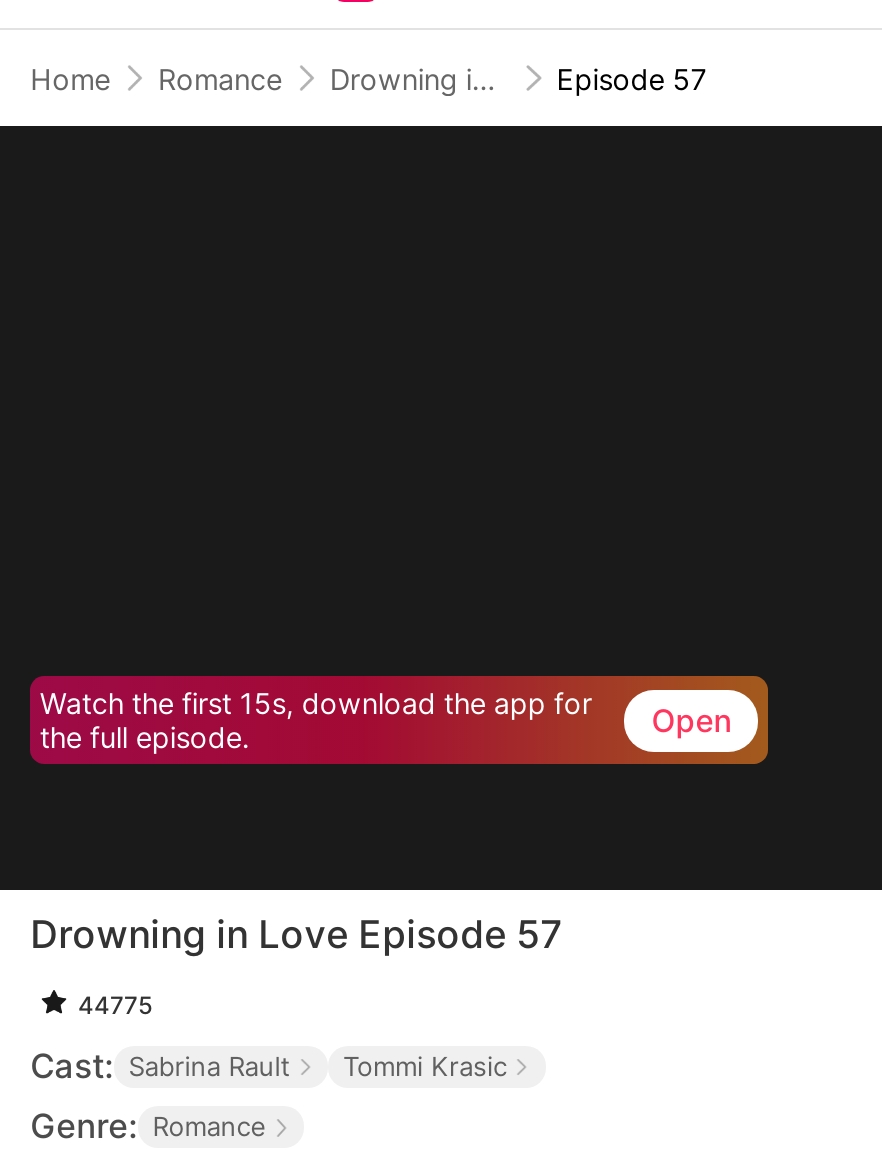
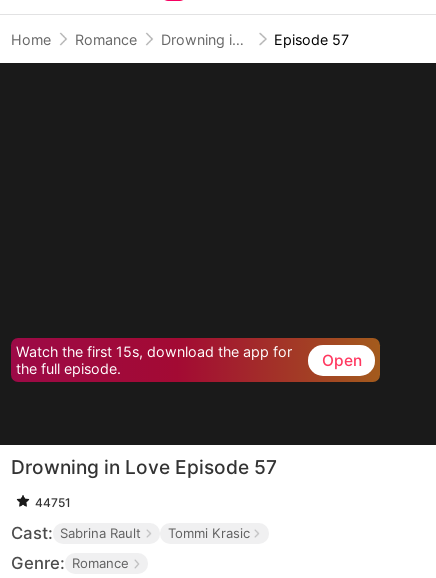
- 44775
+ 44751
